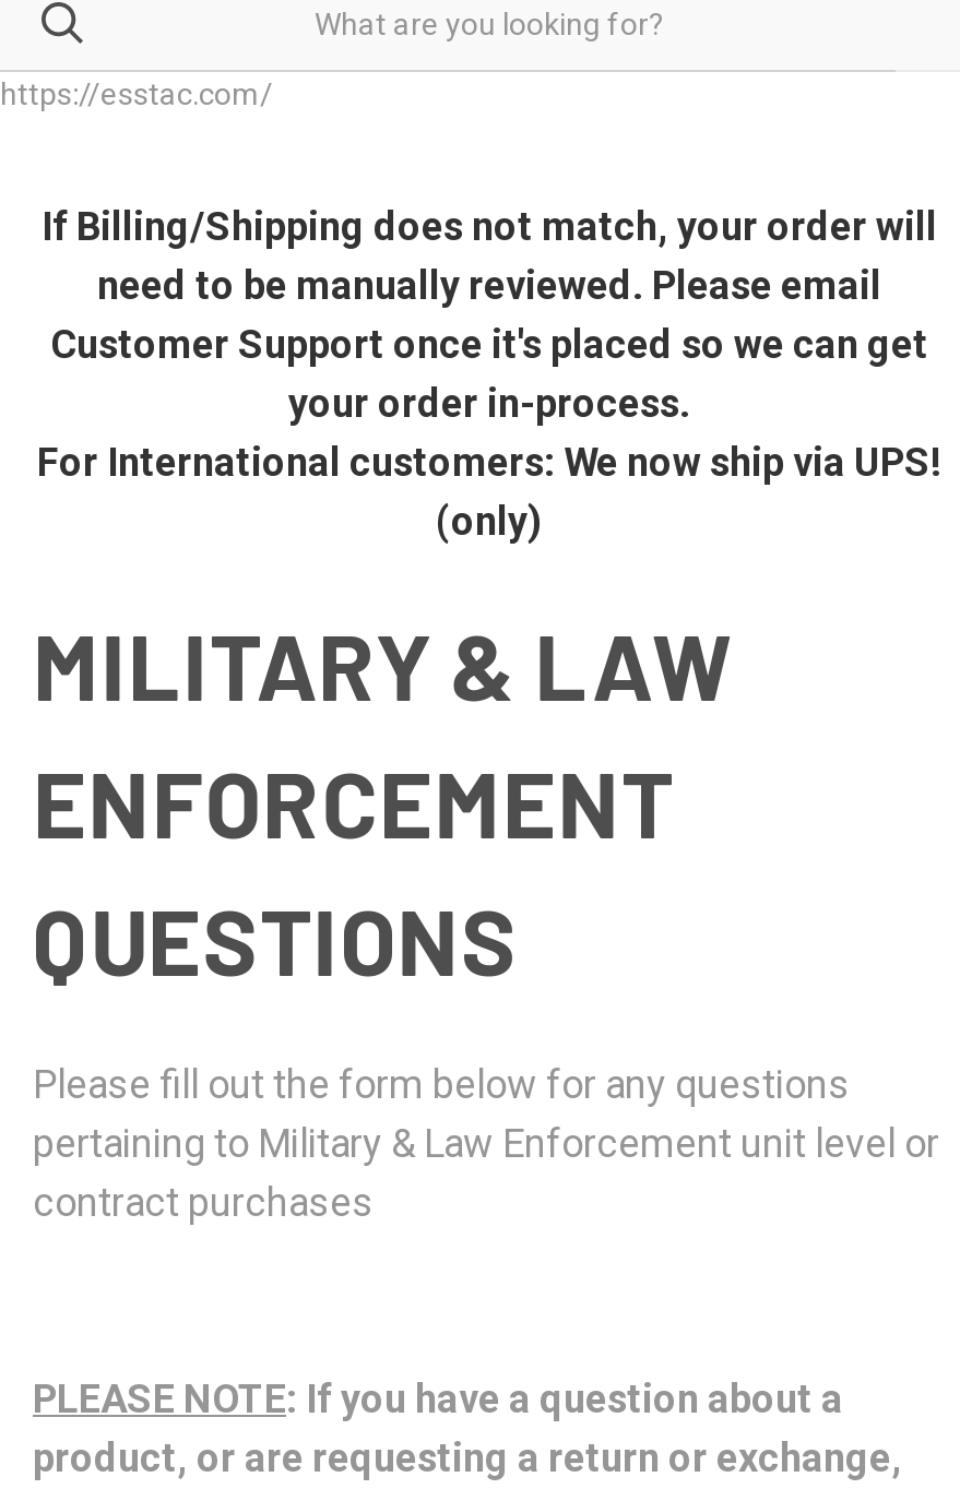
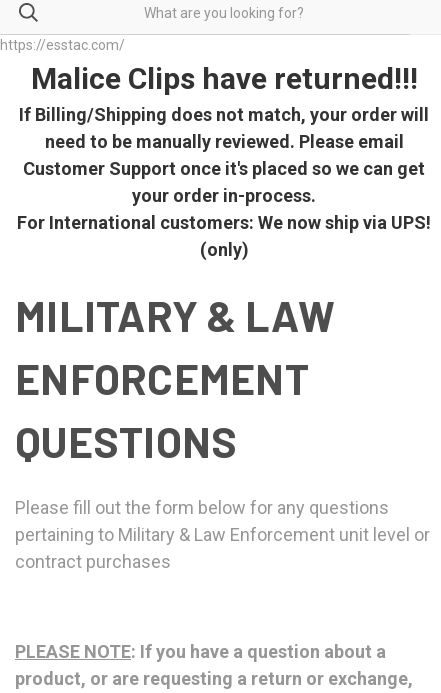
+ Malice Clips have returned!!!
